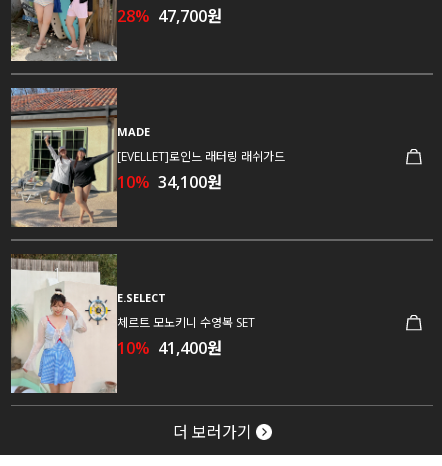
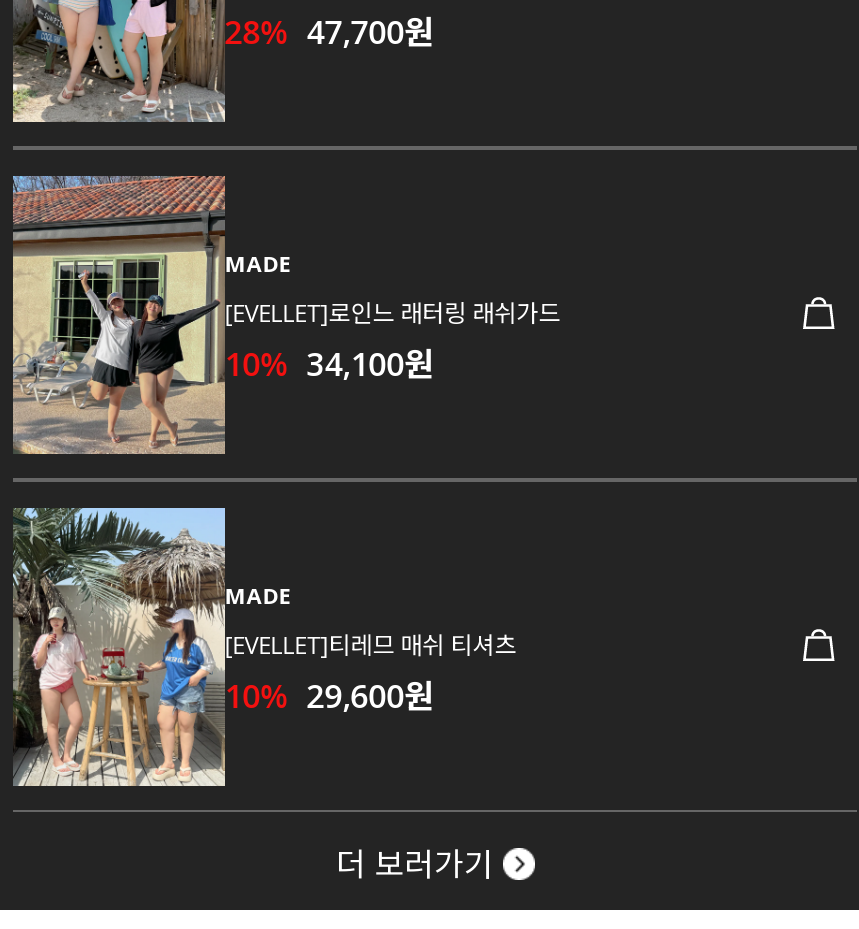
- [image]
- E.SELECT
+ [image]
+ MADE

- 체르트 모노키니 수영복 SET
- 10% 41,400원
+ [EVELLET]티레므 매쉬 티셔츠
+ 10% 29,600원
